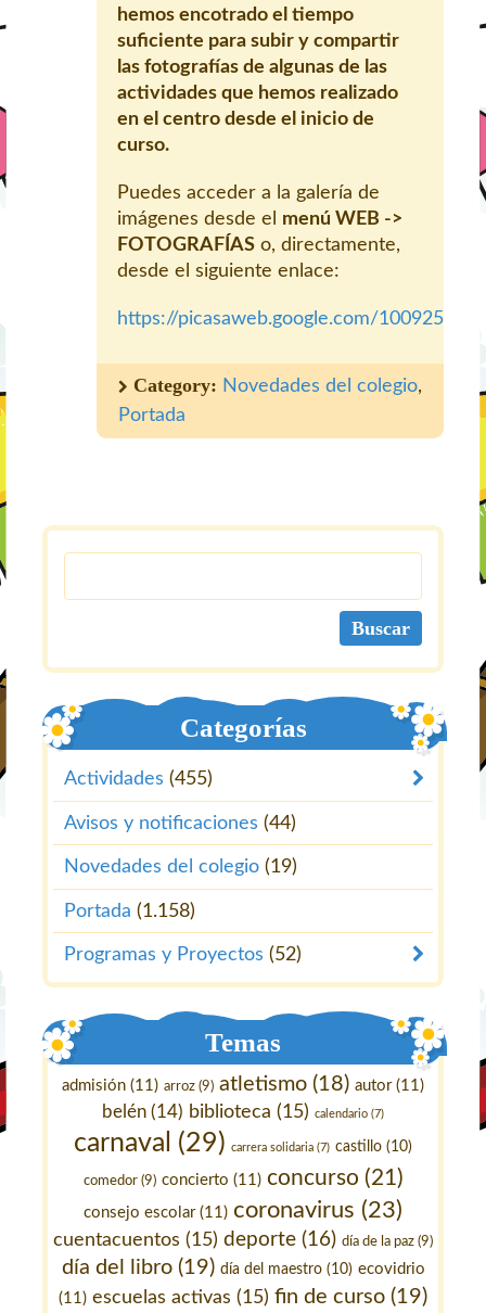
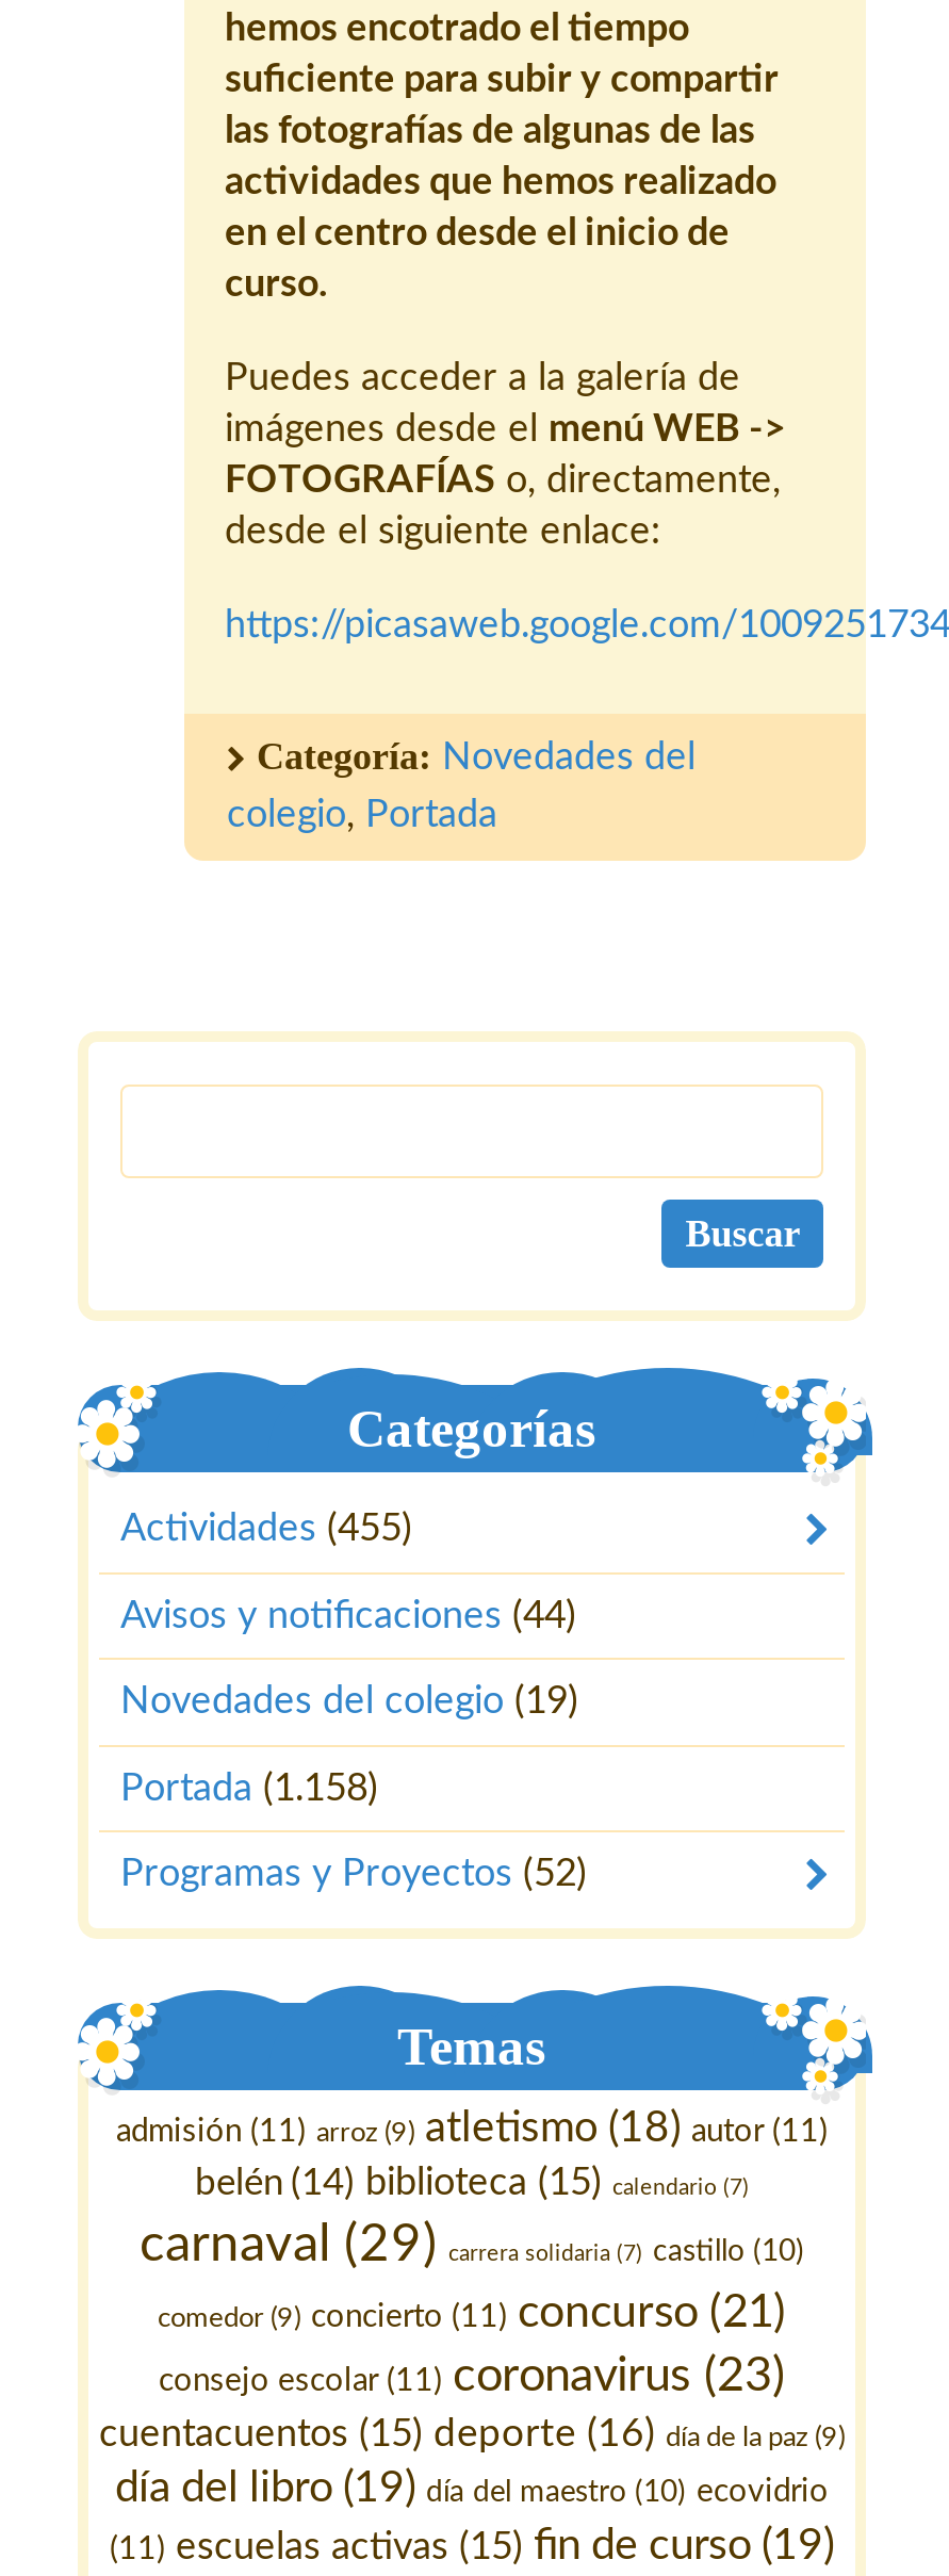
- Category: Novedades del colegio,
- Portada
+ Categoría: Novedades del
+ colegio, Portada
